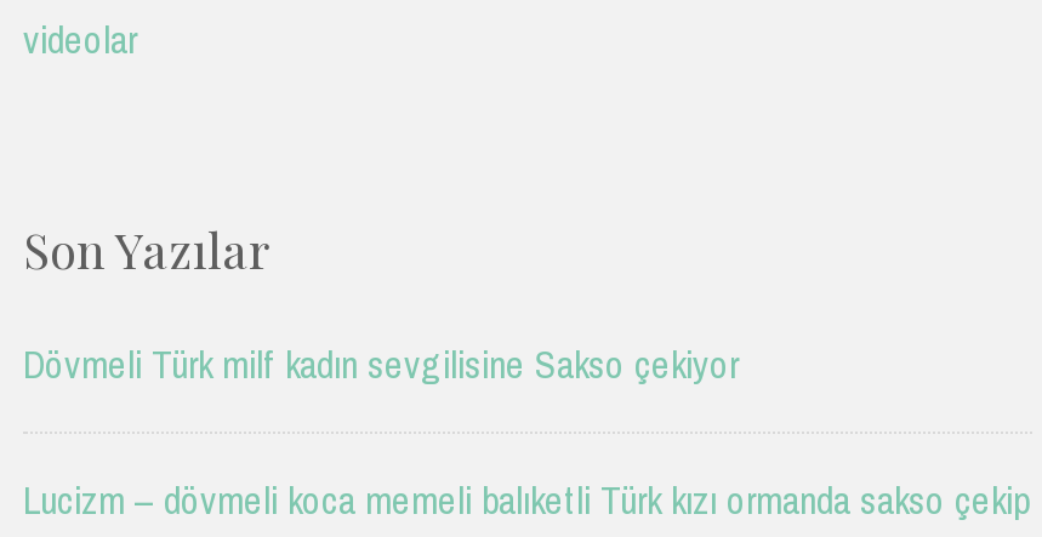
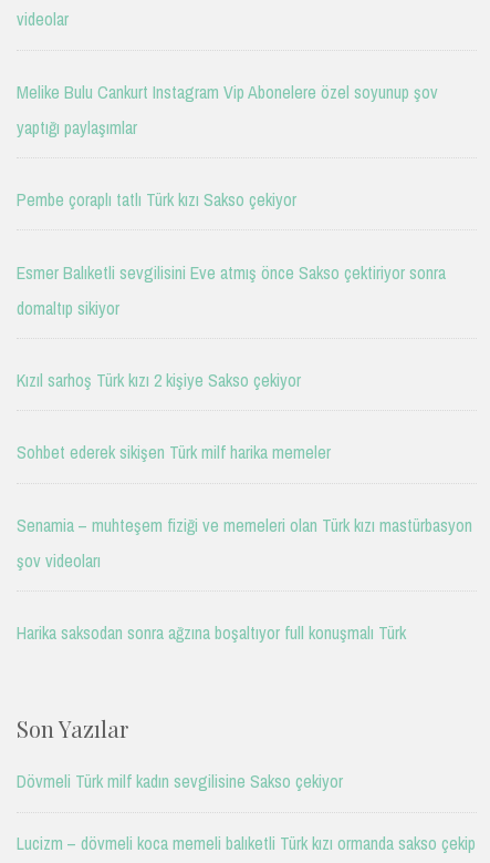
+ Melike Bulu Cankurt Instagram Vip Abonelere özel soyunup şov
+ yaptığı paylaşımlar
+ Pembe çoraplı tatlı Türk kızı Sakso çekiyor
+ Esmer Balıketli sevgilisini Eve atmış önce Sakso çektiriyor sonra
+ domaltıp sikiyor
+ Kızıl sarhoş Türk kızı 2 kişiye Sakso çekiyor
+ Sohbet ederek sikişen Türk milf harika memeler
+ Senamia – muhteşem fiziği ve memeleri olan Türk kızı mastürbasyon
+ şov videoları
+ Harika saksodan sonra ağzına boşaltıyor full konuşmalı Türk
